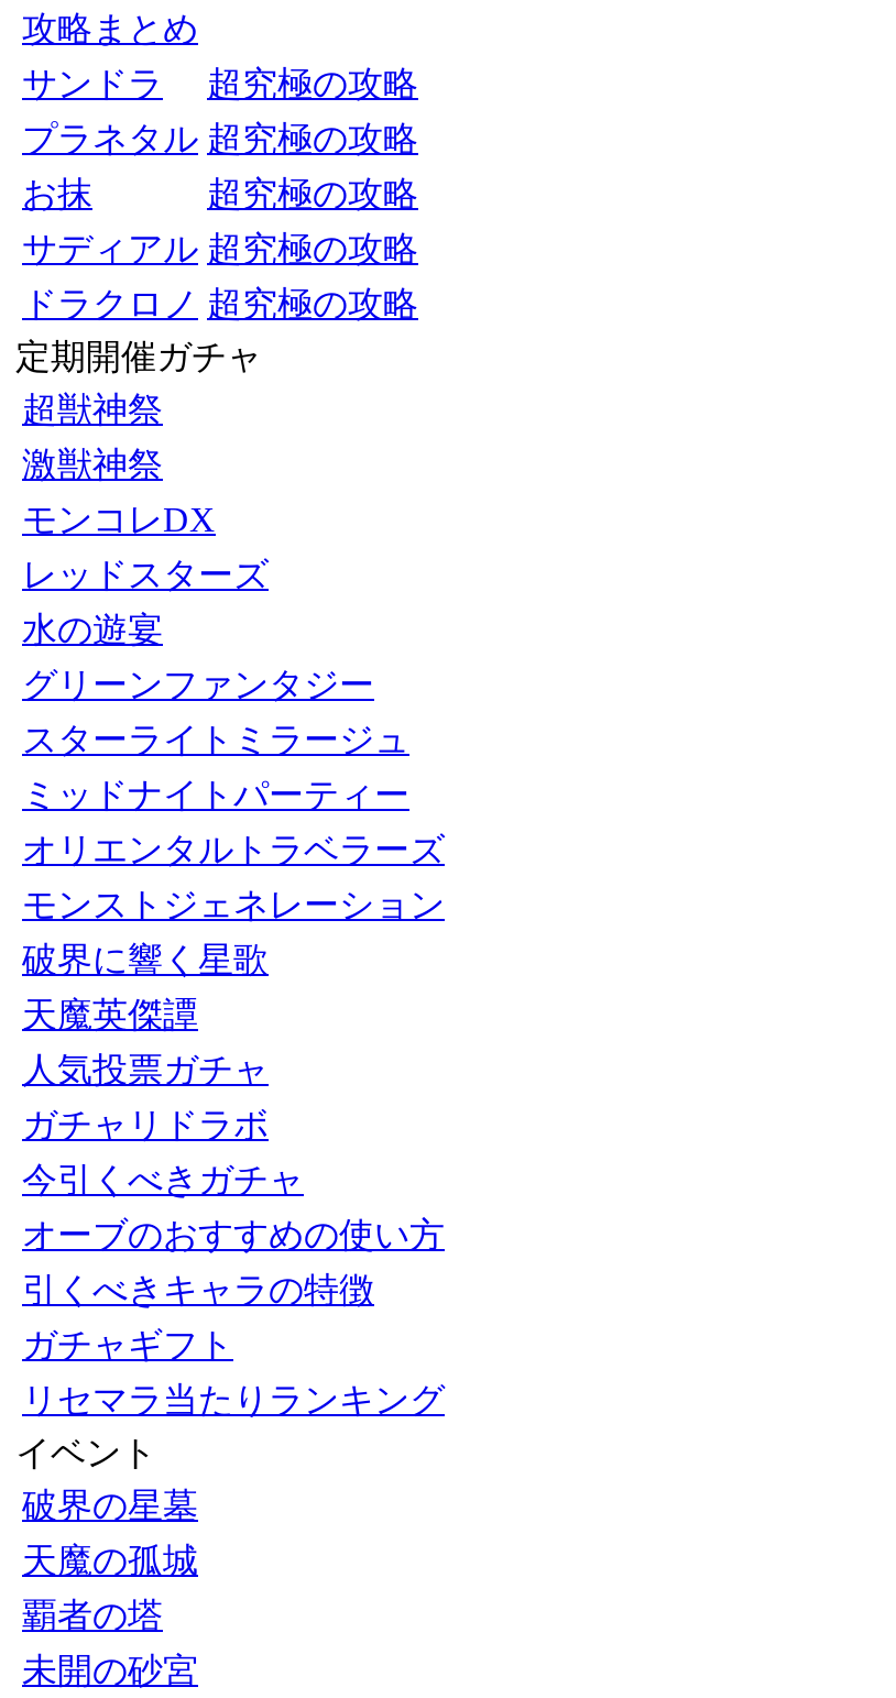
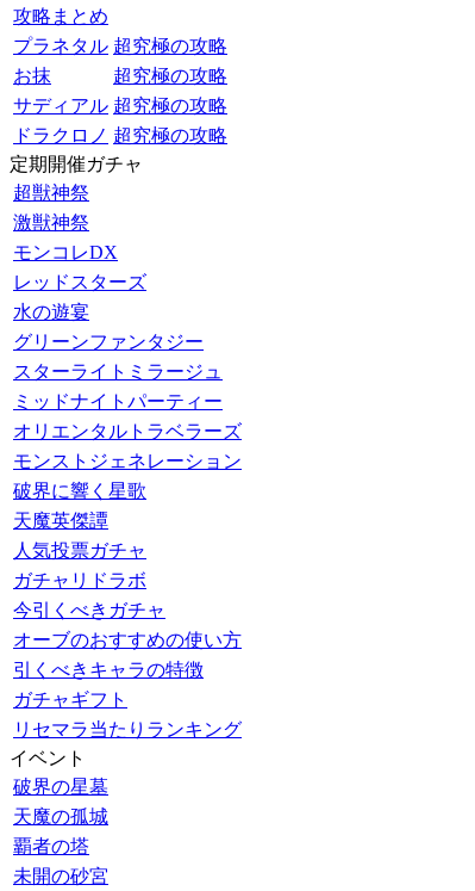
- サンドラ
- 超究極の攻略
